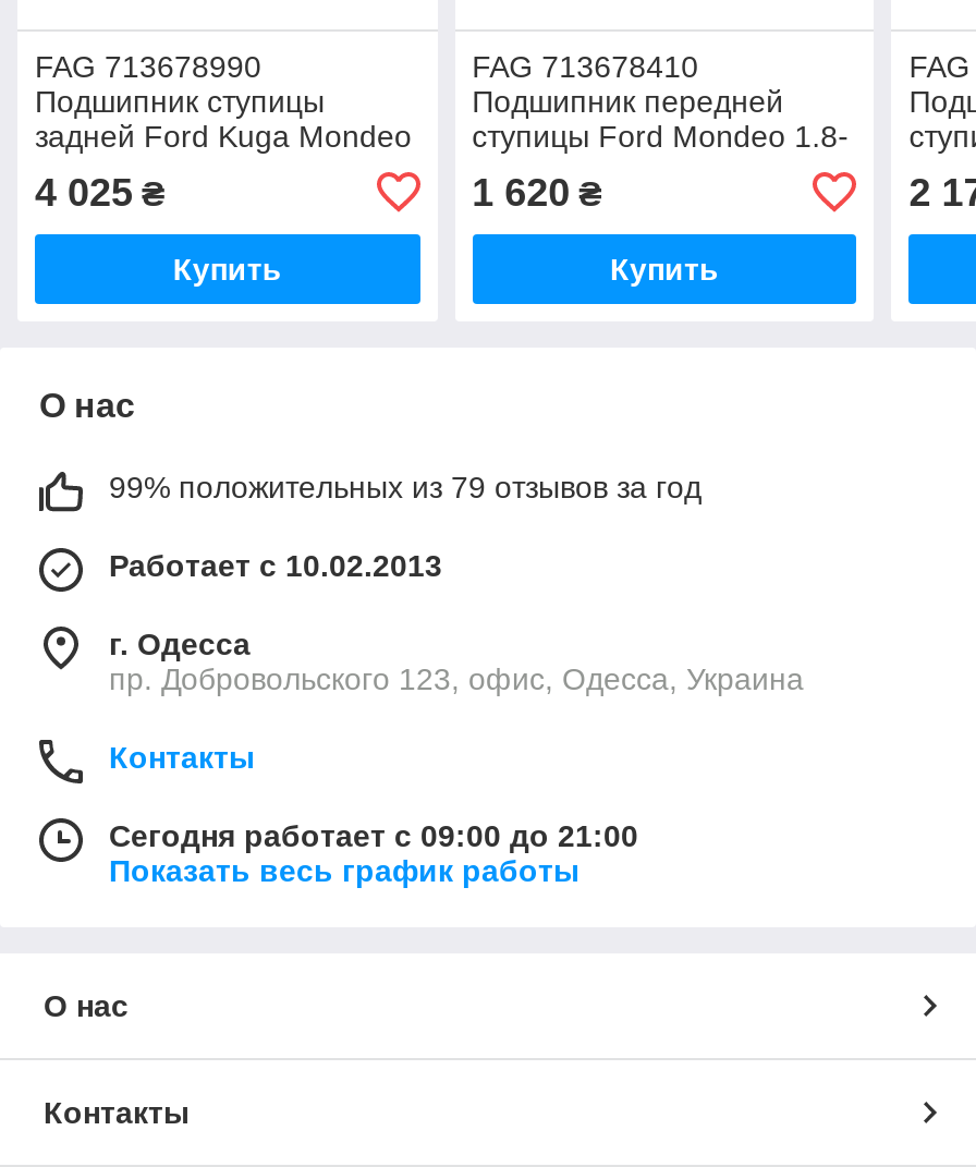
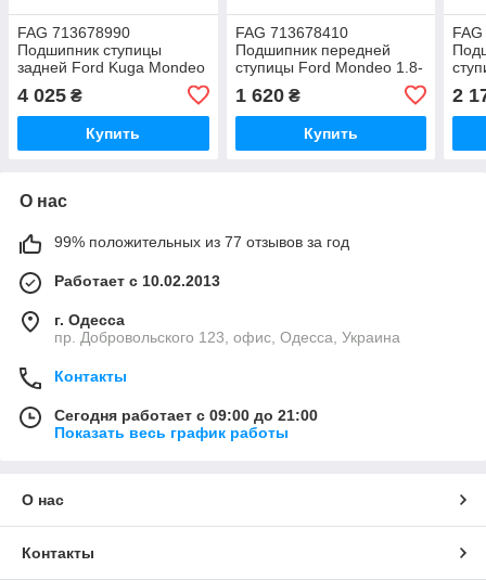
- 99% положительных из 79 отзывов за год
+ 99% положительных из 77 отзывов за год
